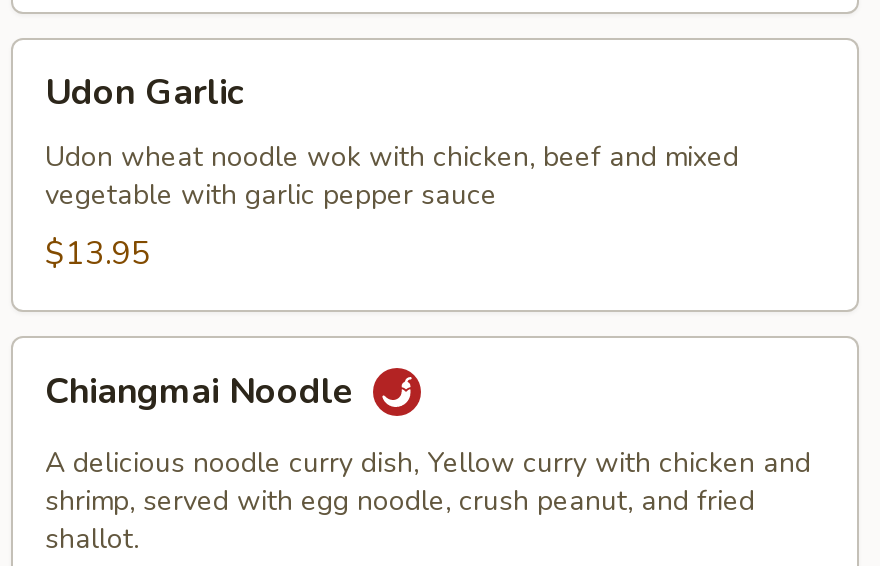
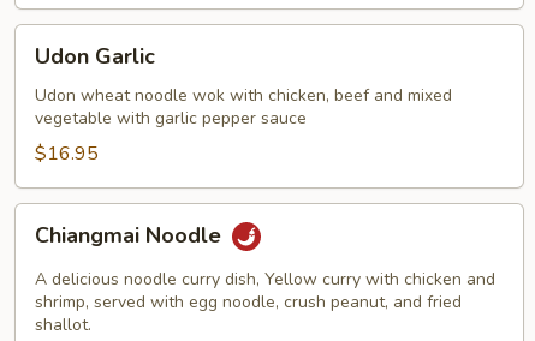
- $13.95
+ $16.95
